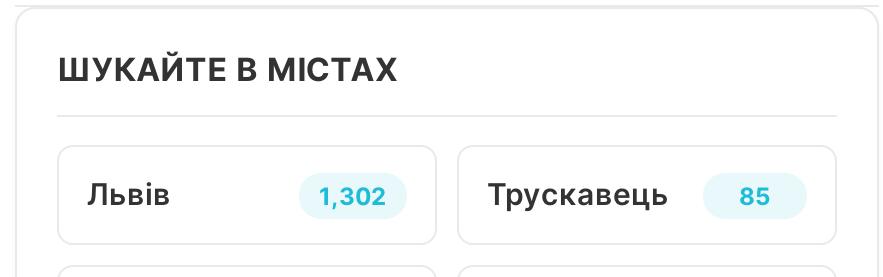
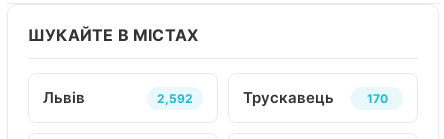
- 1,302
+ 2,592

- 85
+ 170
